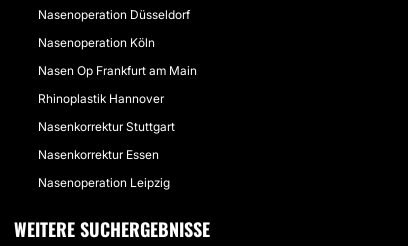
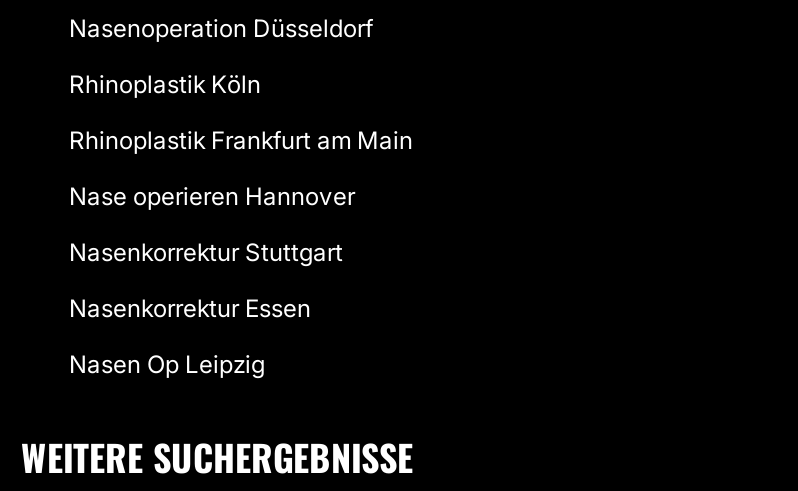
- Nasenoperation Köln
+ Rhinoplastik Köln

- Nasen Op Frankfurt am Main
+ Rhinoplastik Frankfurt am Main

- Rhinoplastik Hannover
+ Nase operieren Hannover

- Nasenoperation Leipzig
+ Nasen Op Leipzig
